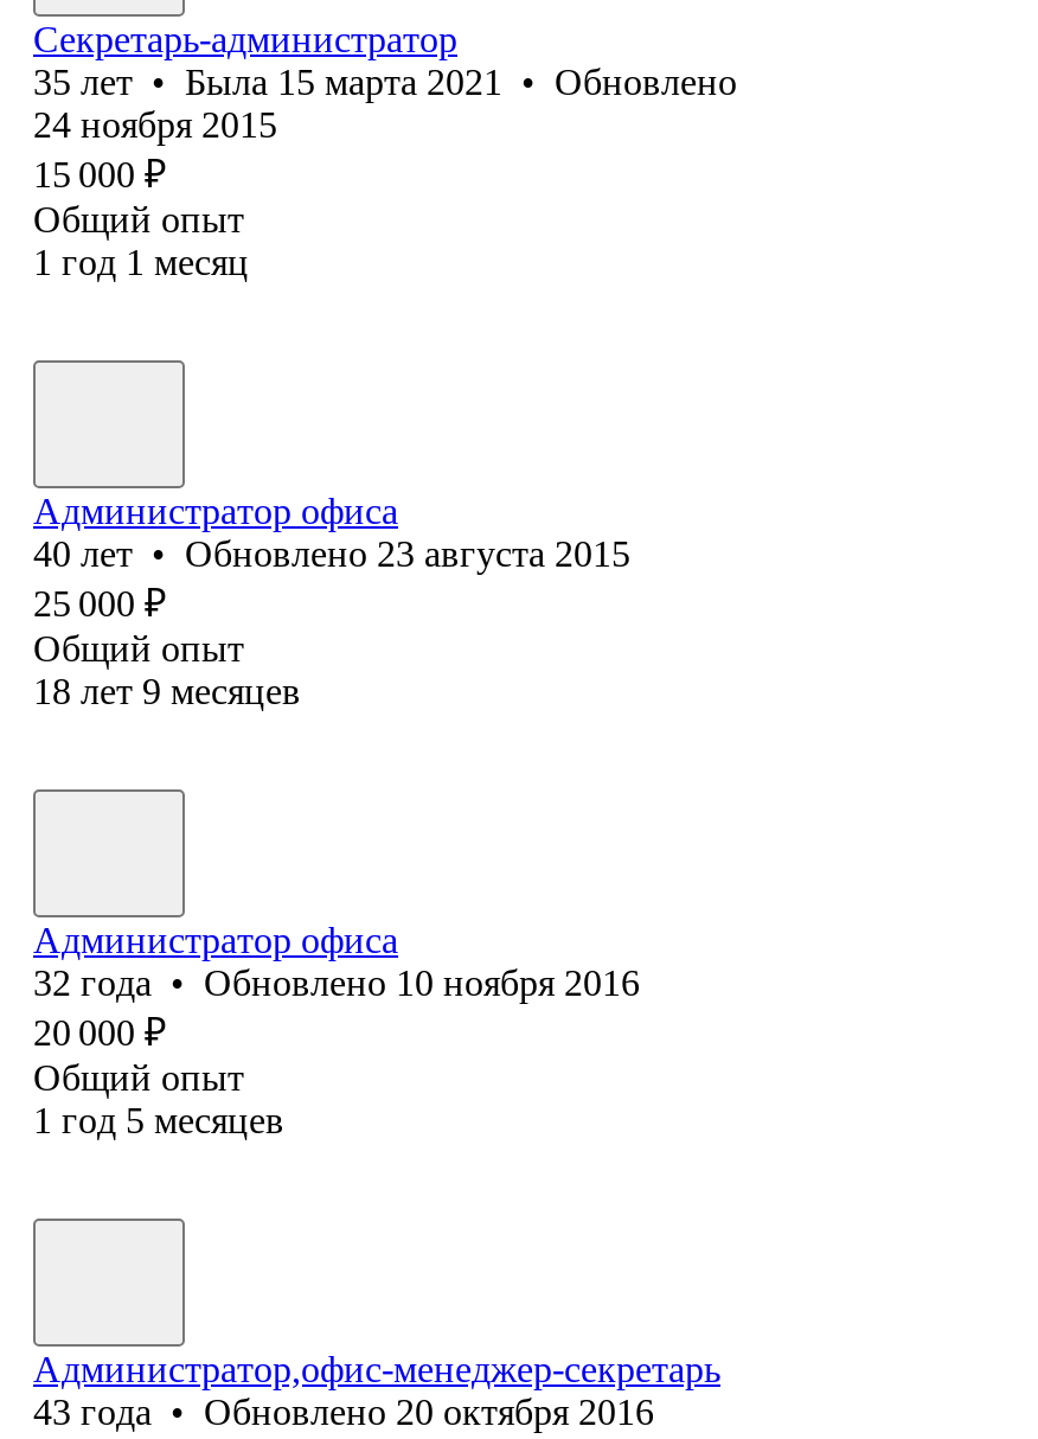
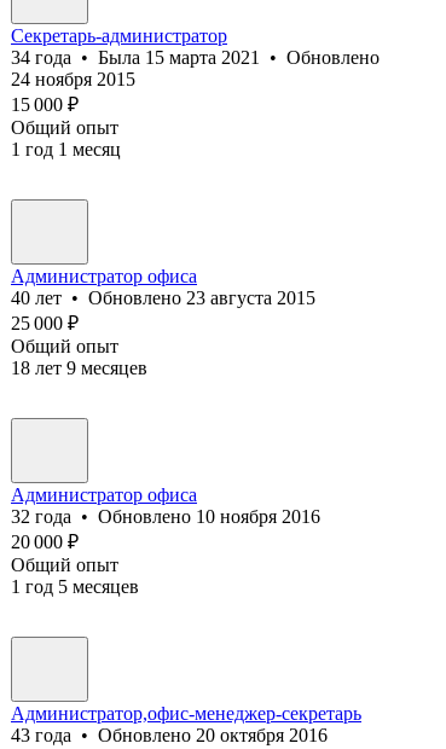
- 35 лет • Была 15 марта 2021 • Обновлено
+ 34 года • Была 15 марта 2021 • Обновлено
